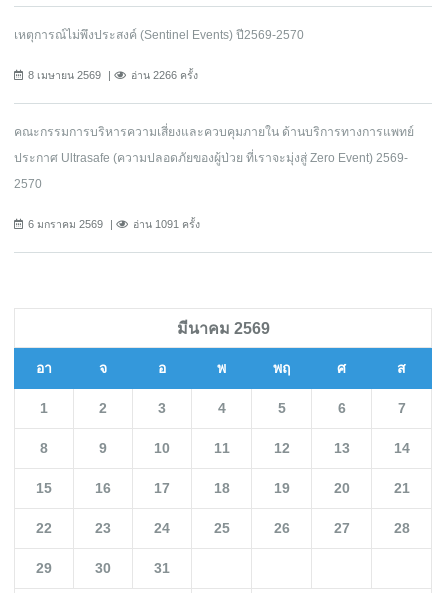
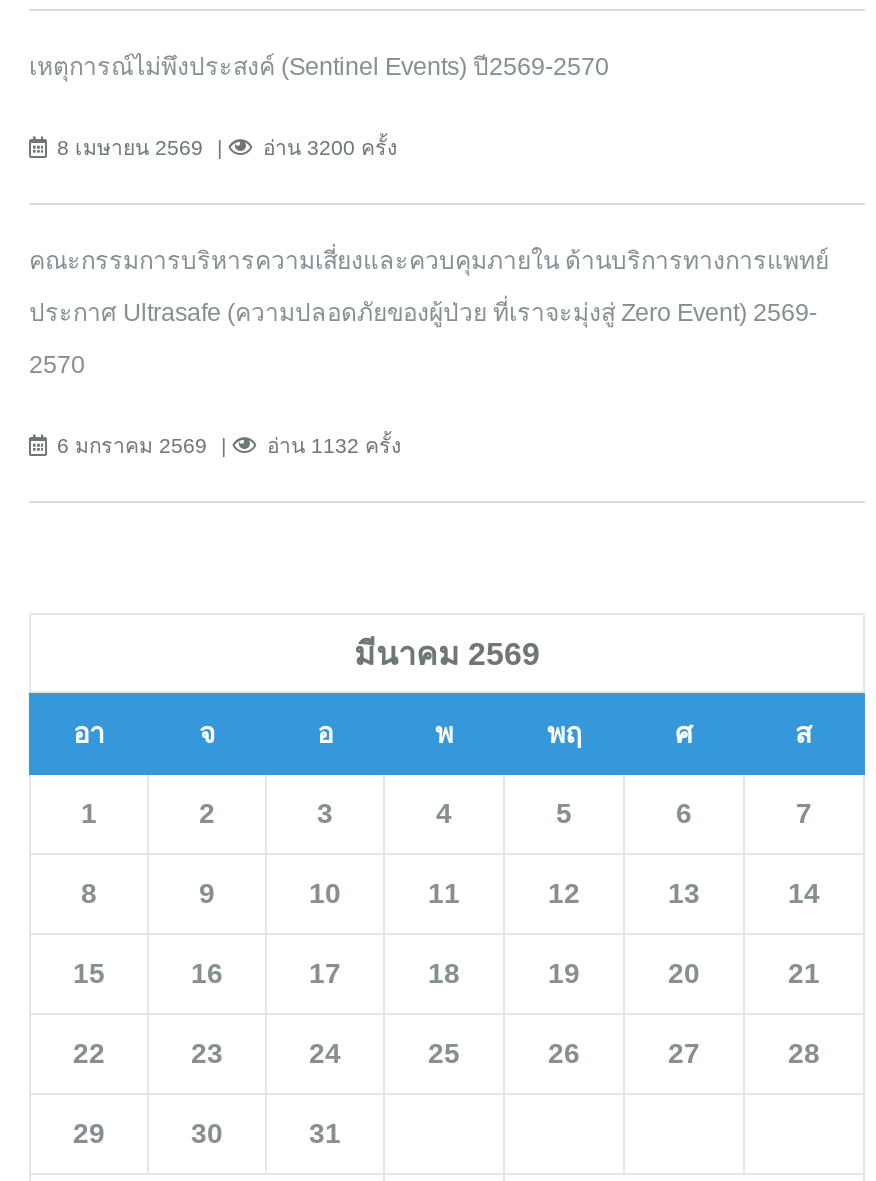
- อ่าน 2266 ครั้ง
+ อ่าน 3200 ครั้ง

- อ่าน 1091 ครั้ง
+ อ่าน 1132 ครั้ง
